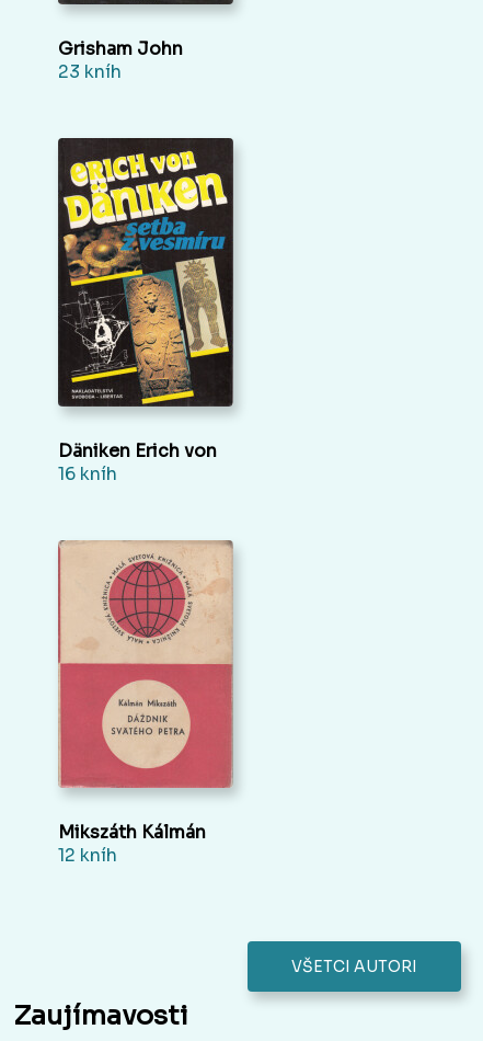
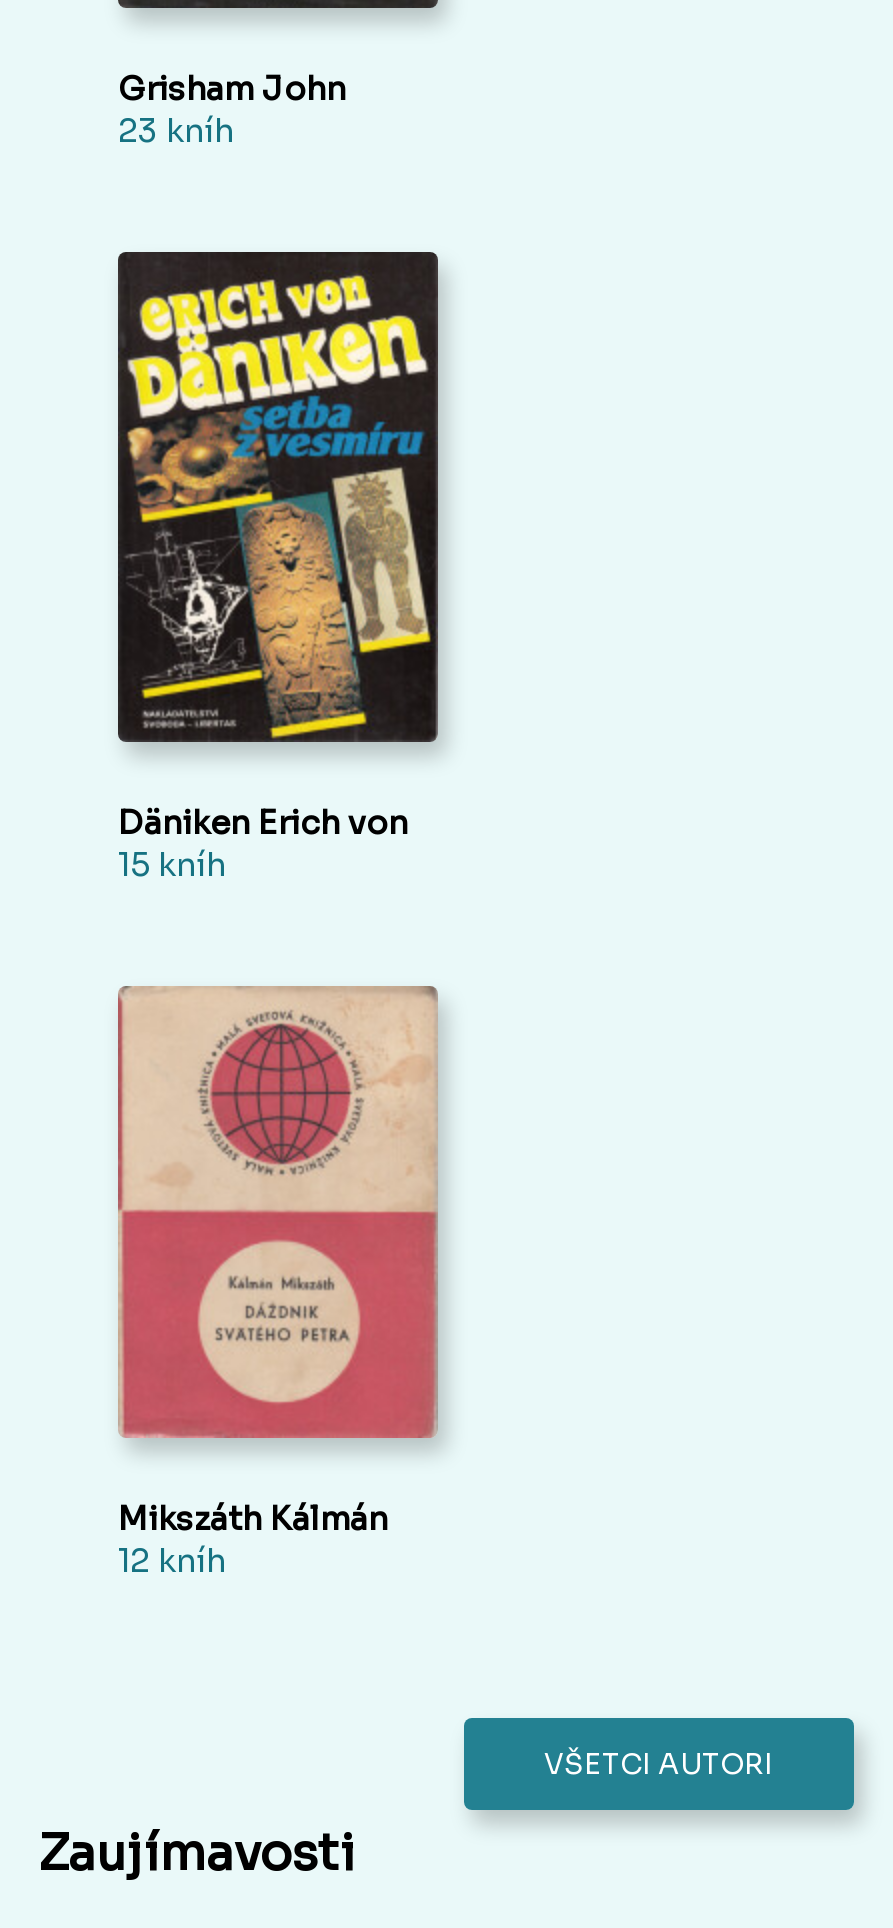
- 16 kníh
+ 15 kníh
